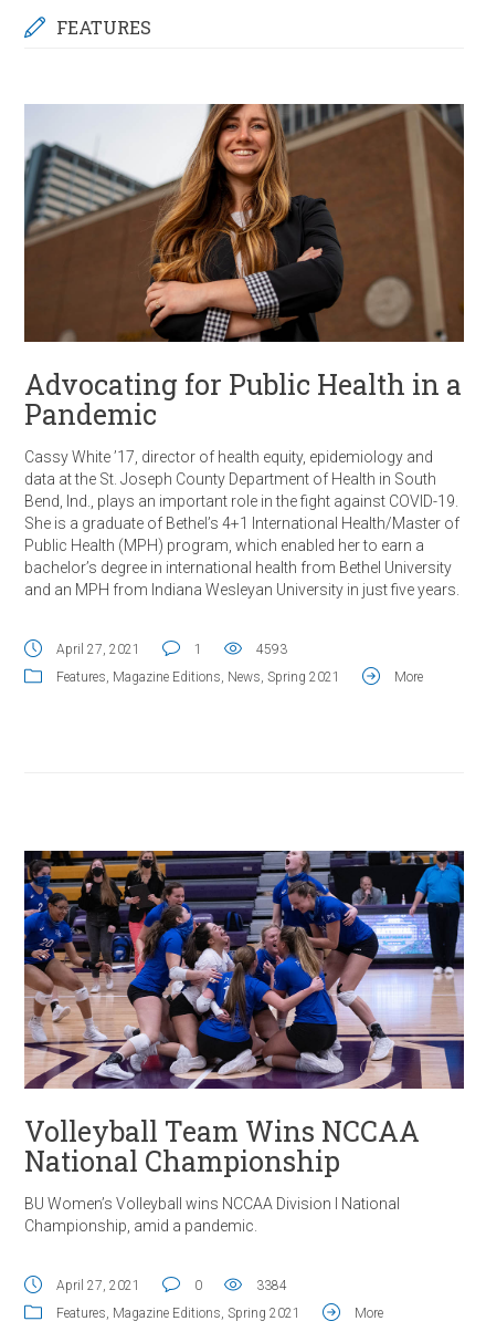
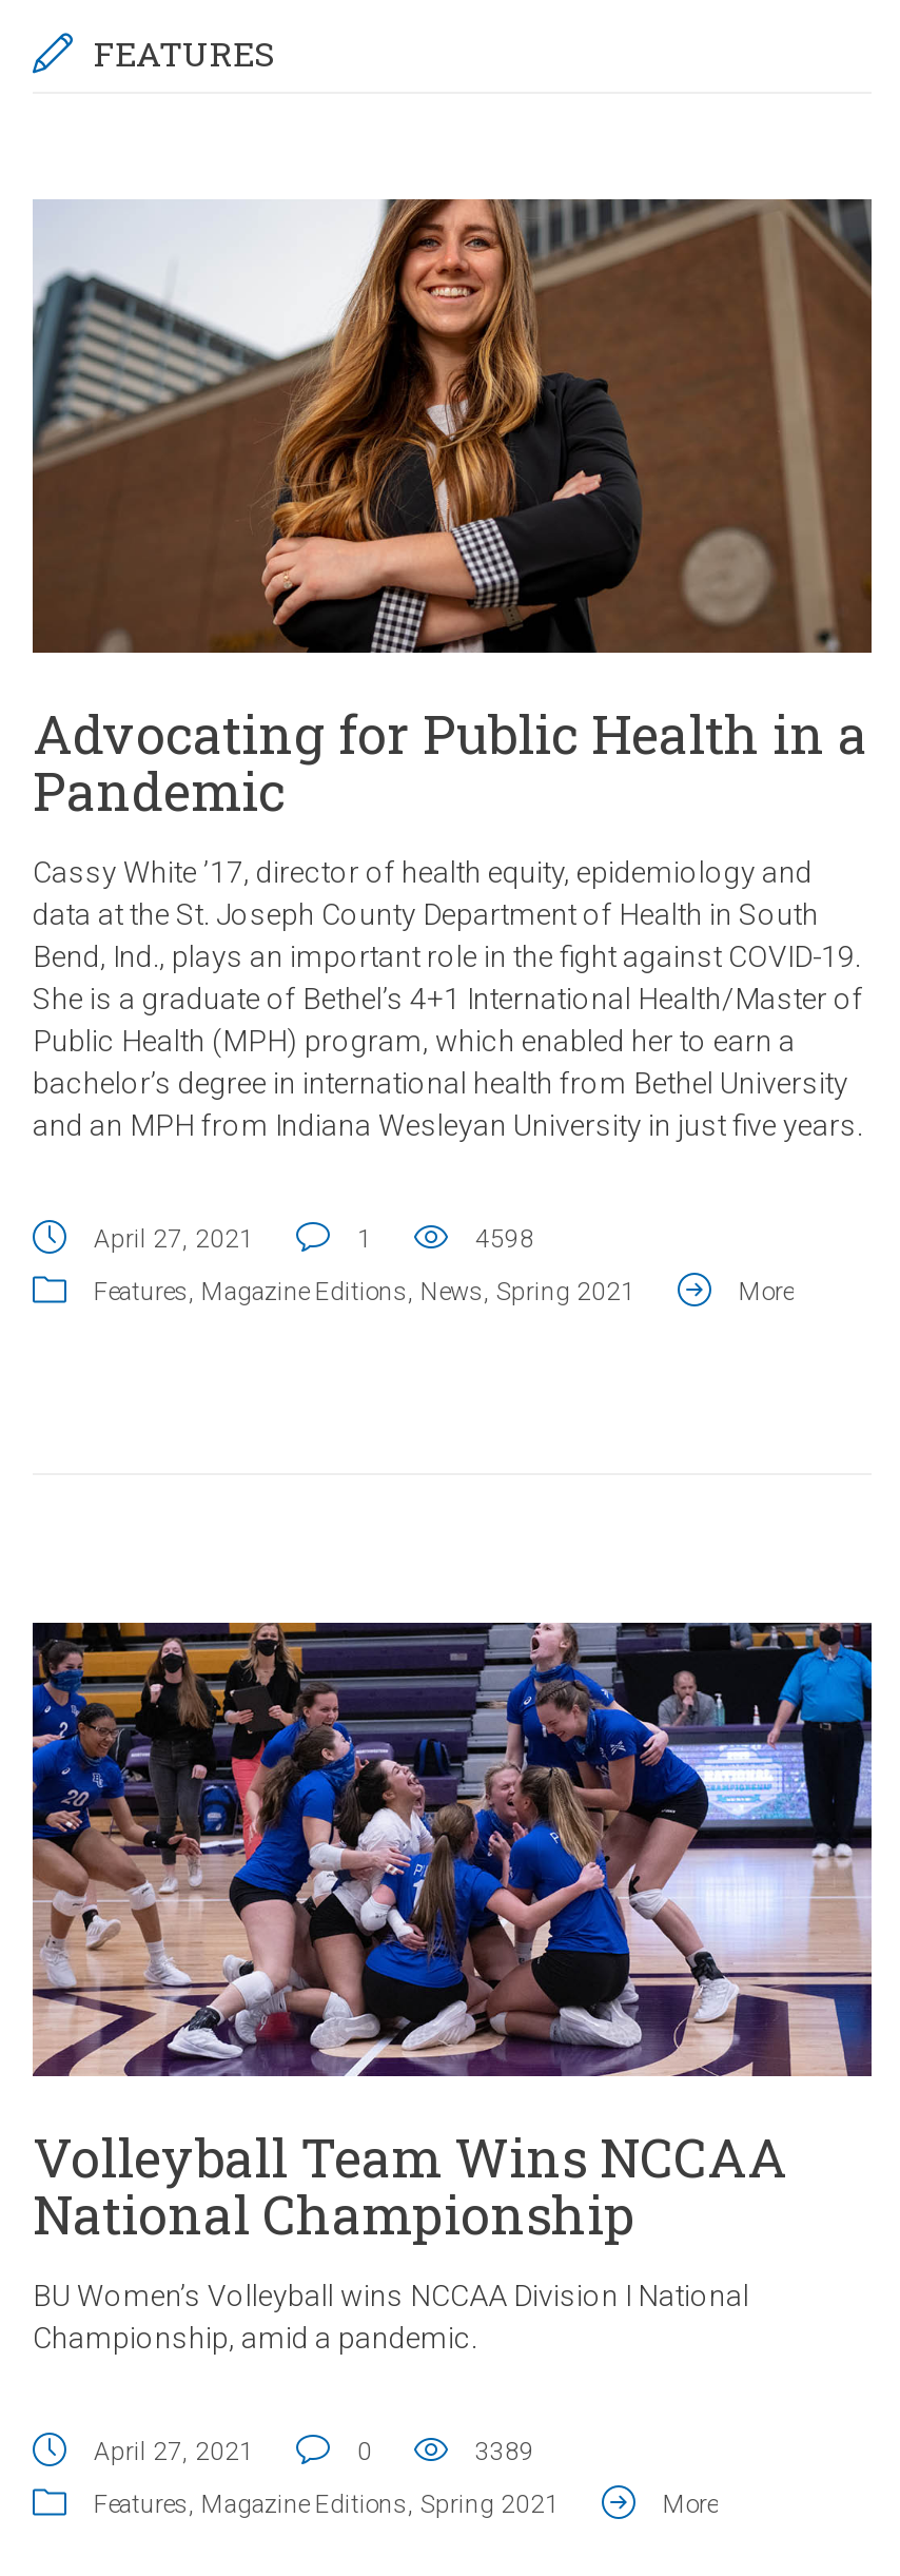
- 4593
+ 4598

- 3384
+ 3389
